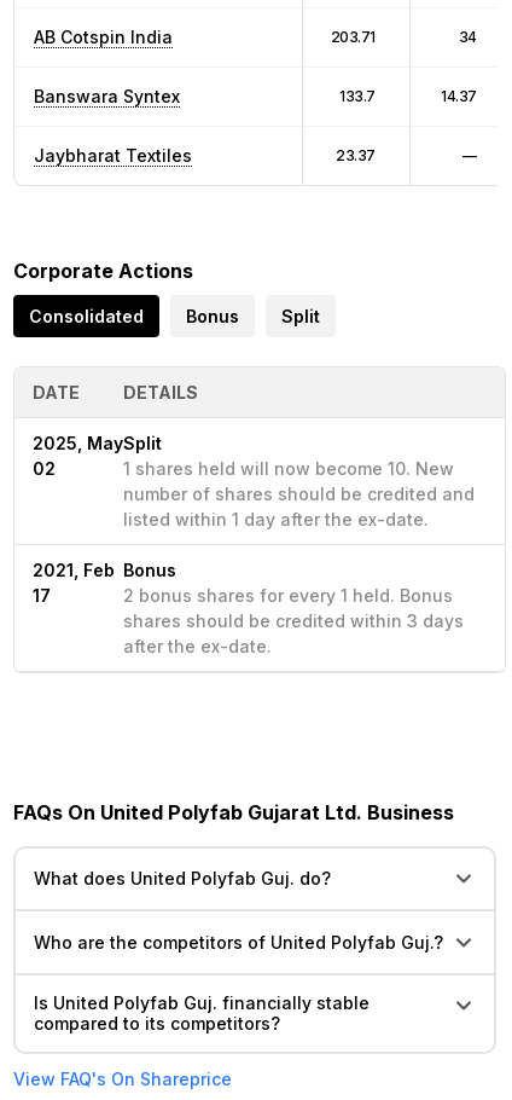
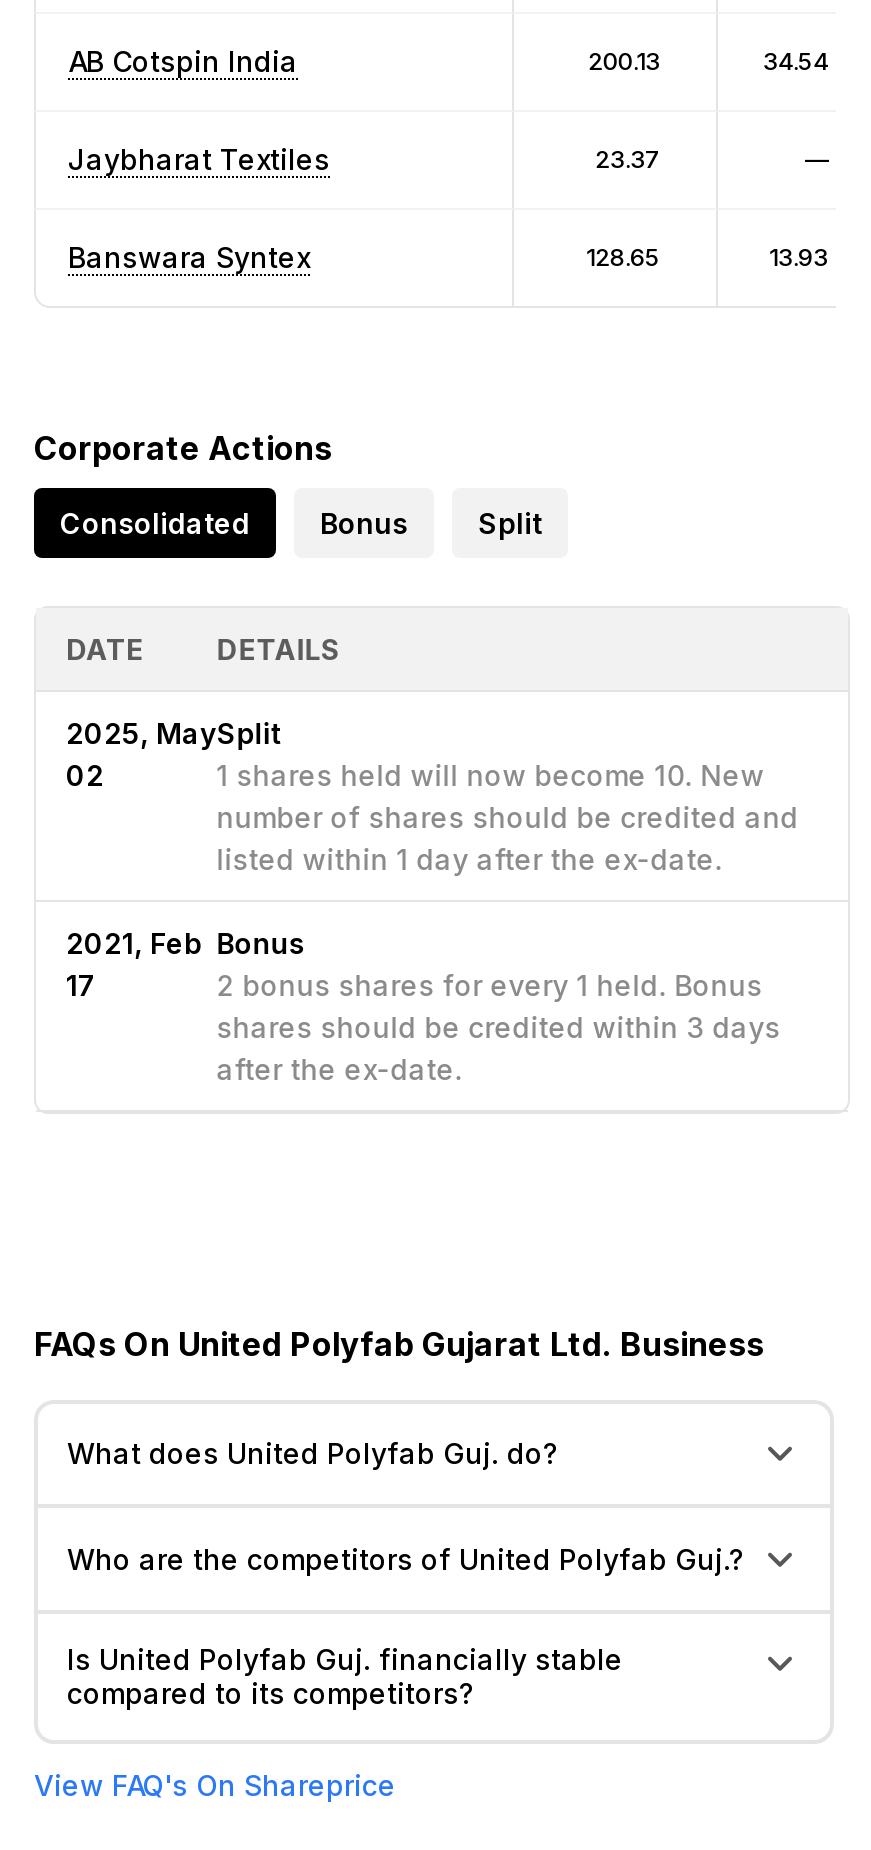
- 203.71
- 34
- 133.7
- 14.37
+ 200.13
+ 34.54

moved down: Banswara Syntex

moved up: Jaybharat Textiles | 23.37

+ 128.65
+ 13.93
